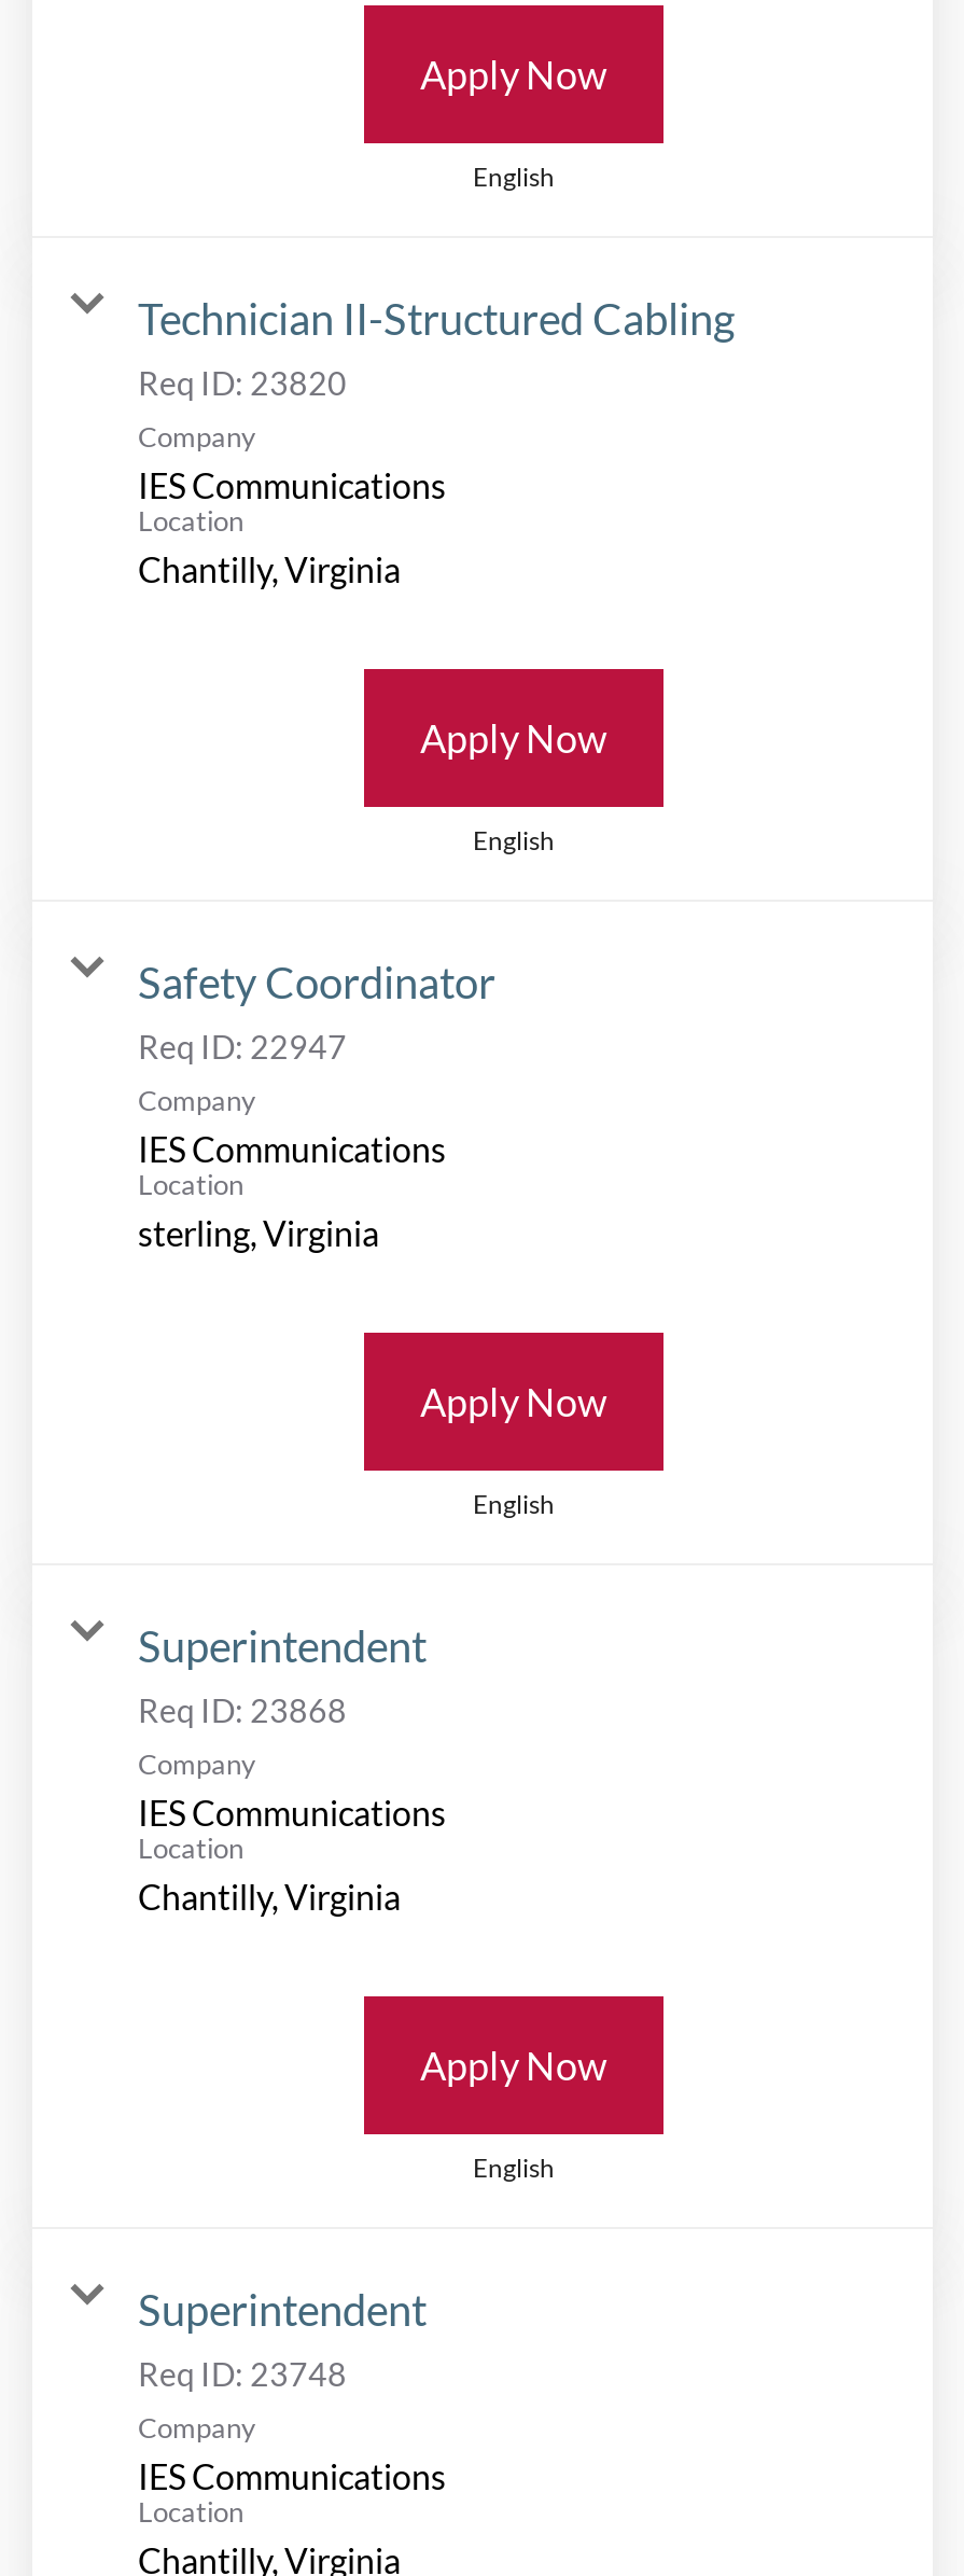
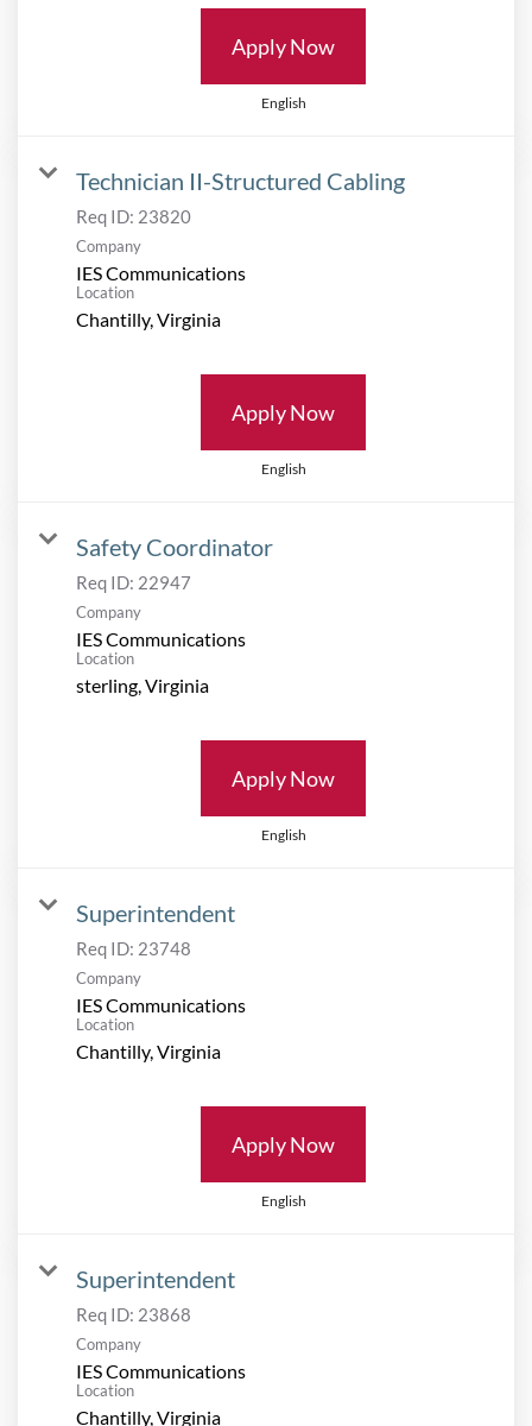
- Req ID: 23868
+ Req ID: 23748

- Req ID: 23748
+ Req ID: 23868
